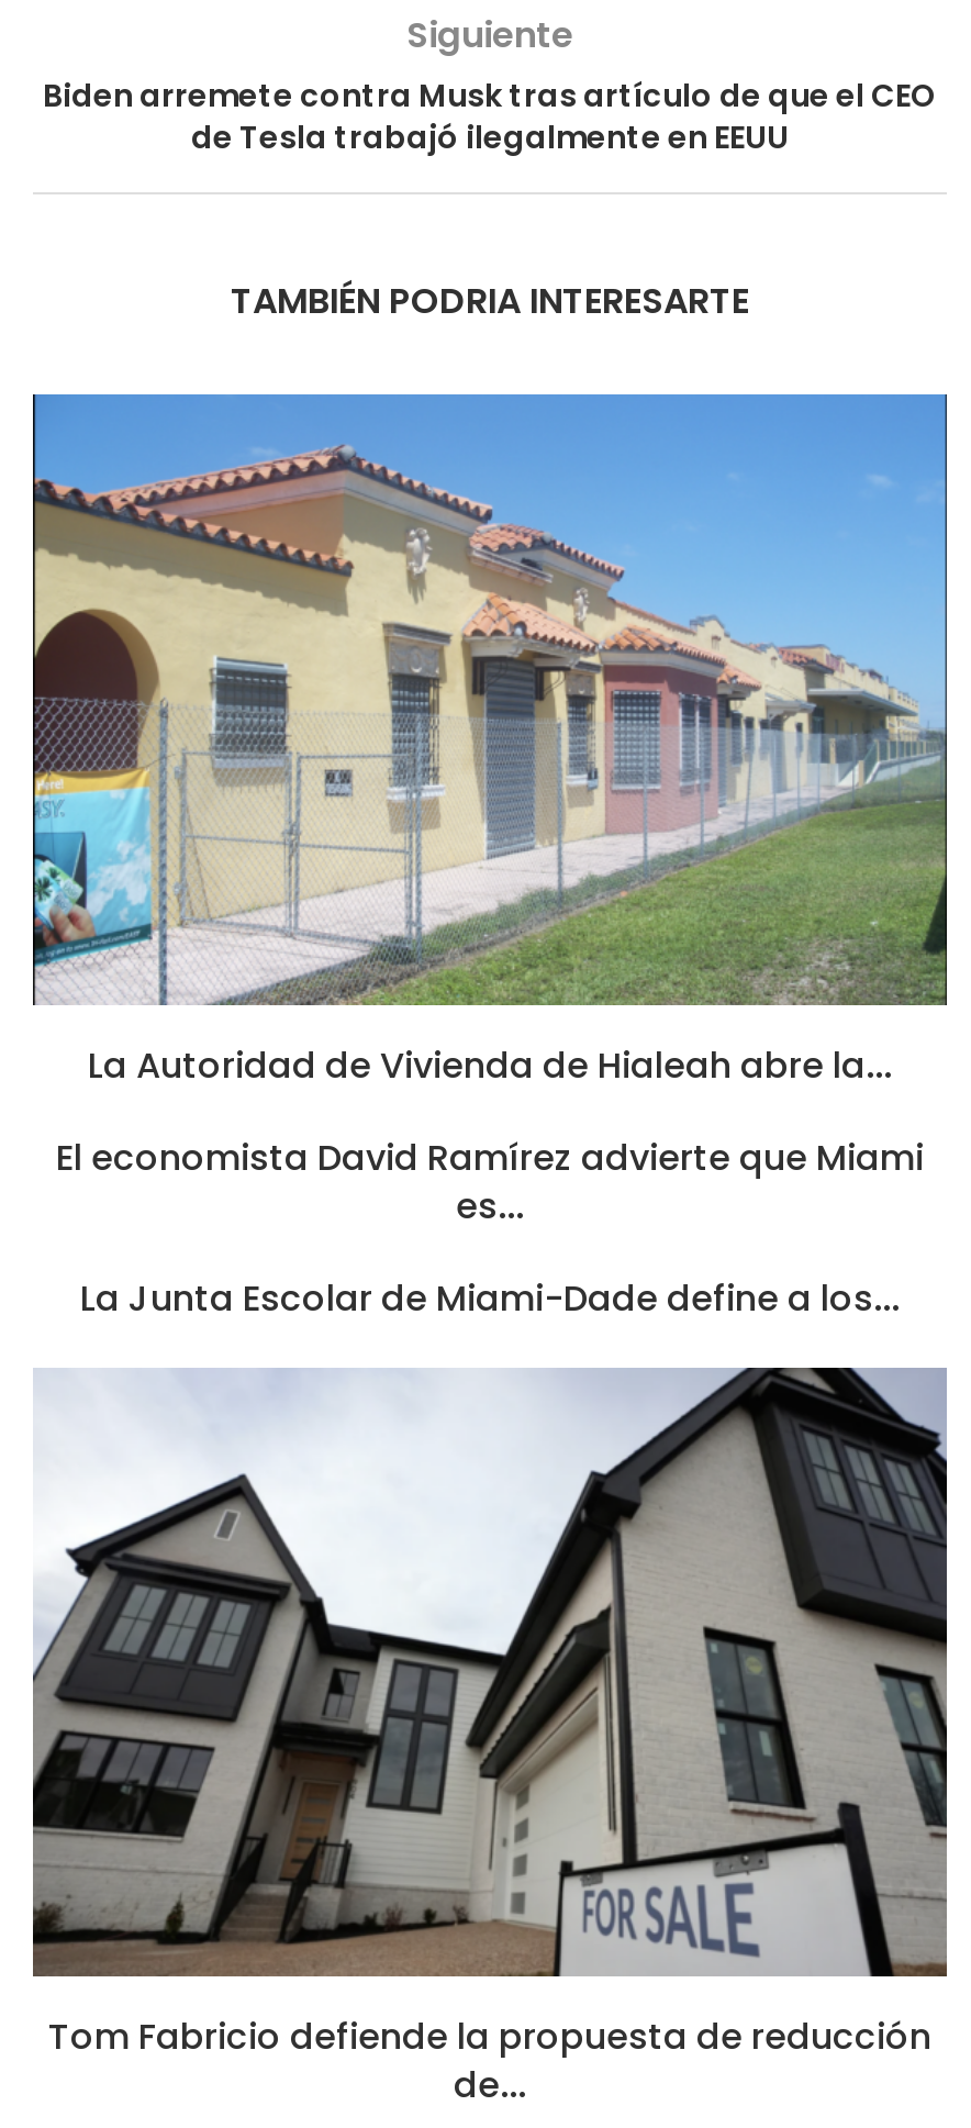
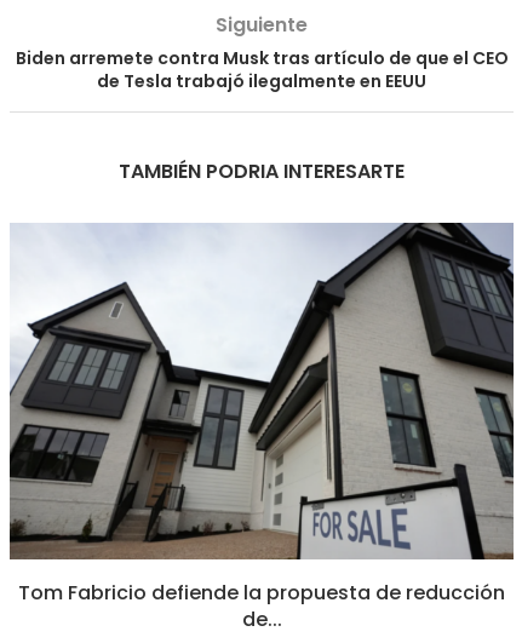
- [image]
- La Autoridad de Vivienda de Hialeah abre la...
- El economista David Ramírez advierte que Miami
- es...
- La Junta Escolar de Miami-Dade define a los...
